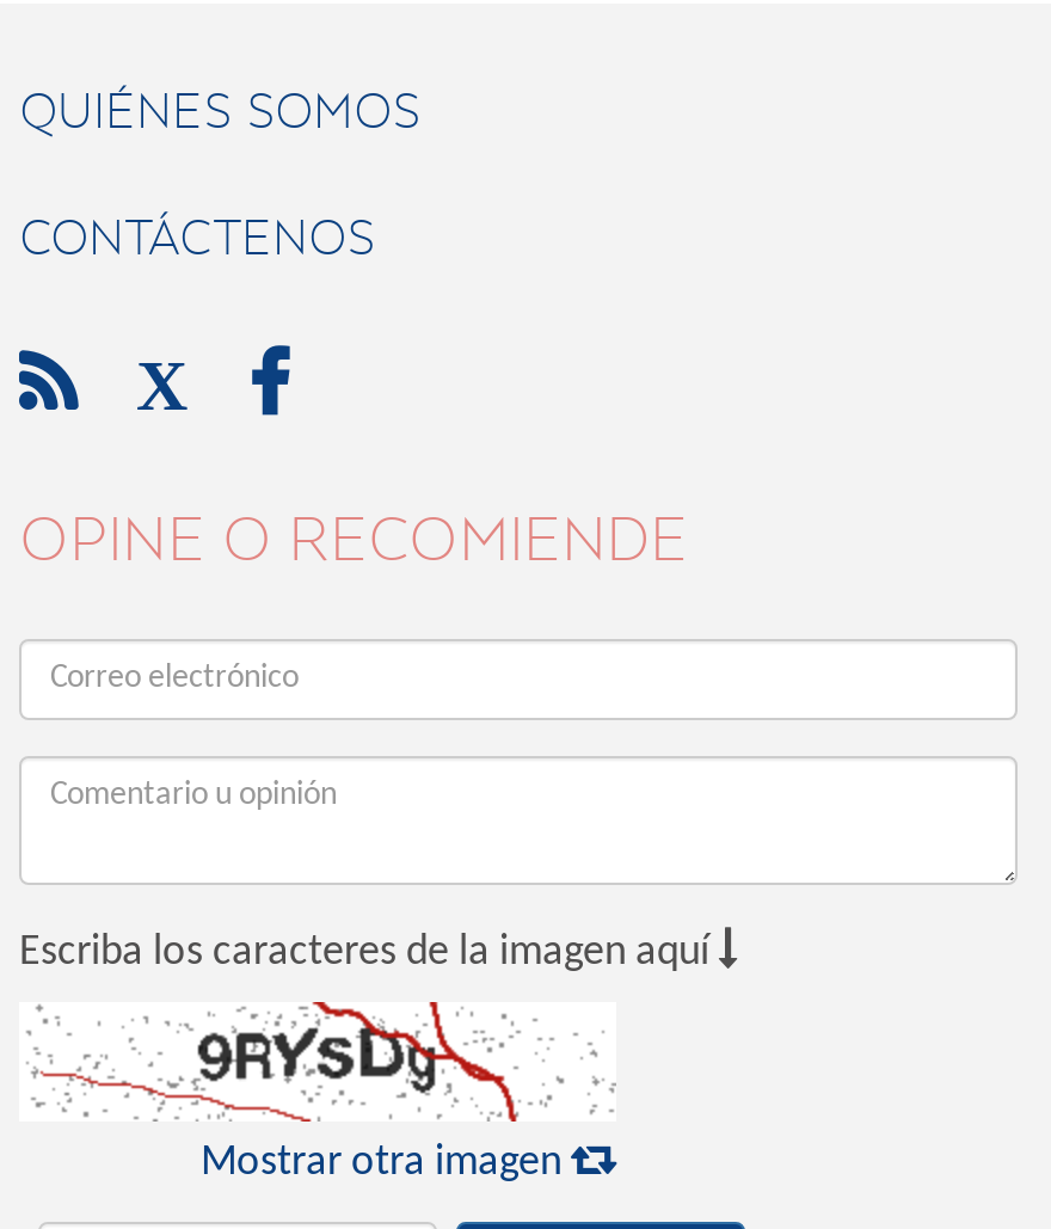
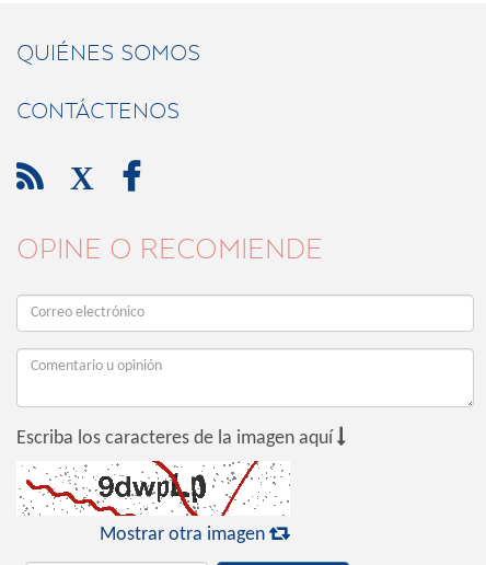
- [image]
+ [image]
